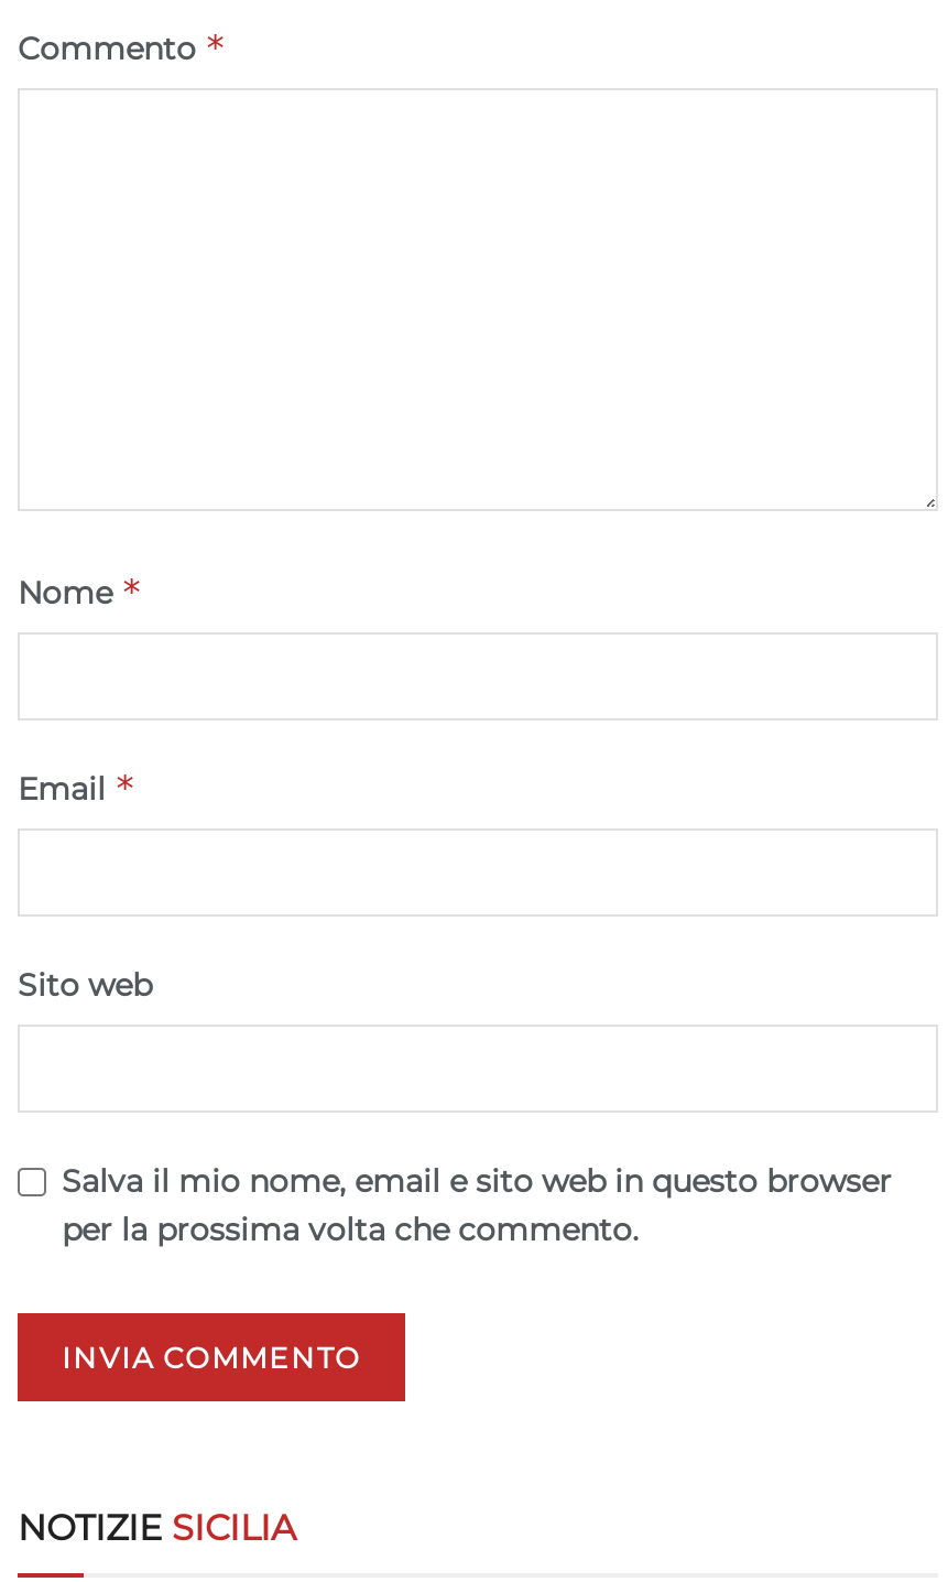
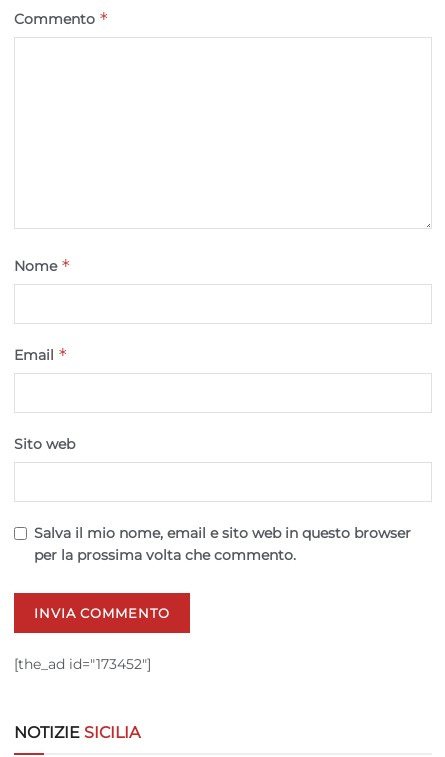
+ [the_ad id="173452"]
